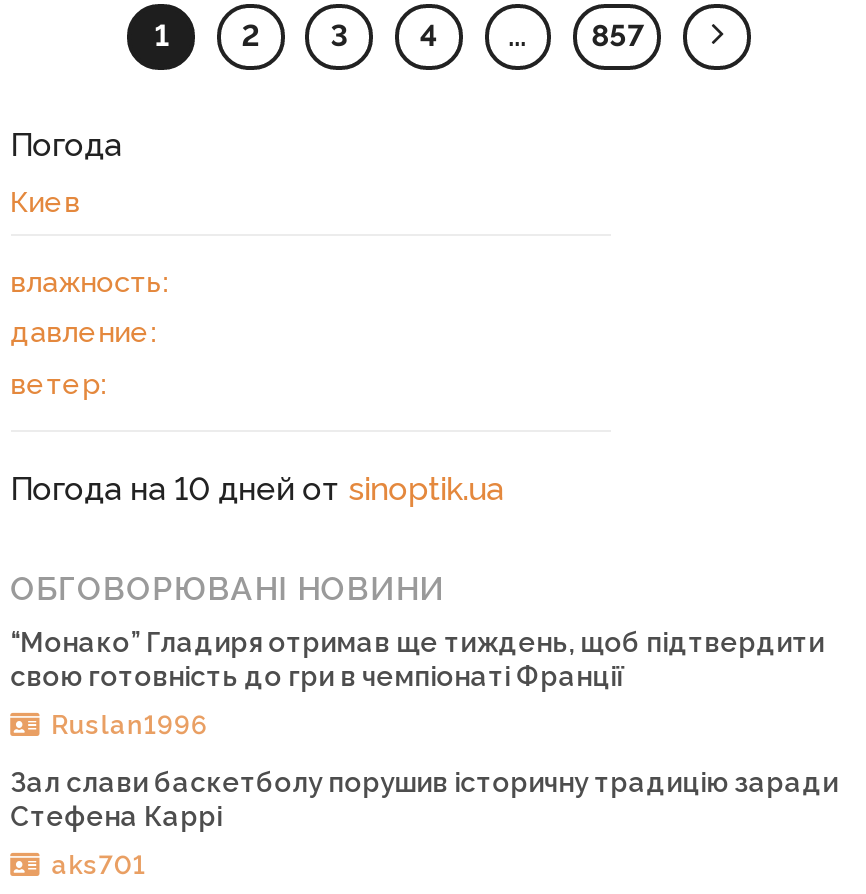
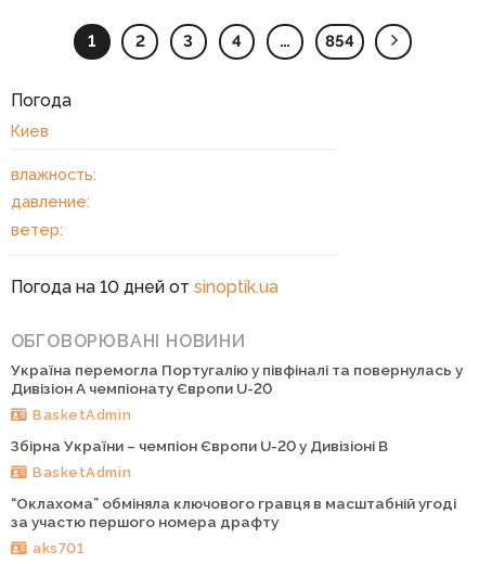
- 857
+ 854

- “Монако” Гладиря отримав ще тиждень, щоб підтвердити
- свою готовність до гри в чемпіонаті Франції
- Ruslan1996
- Зал слави баскетболу порушив історичну традицію заради
- Стефена Каррі
+ Україна перемогла Португалію у півфіналі та повернулась у
+ Дивізіон А чемпіонату Європи U-20
+ BasketAdmin
+ Збірна України – чемпіон Європи U-20 у Дивізіоні В
+ BasketAdmin
+ “Оклахома” обміняла ключового гравця в масштабній угоді
+ за участю першого номера драфту
